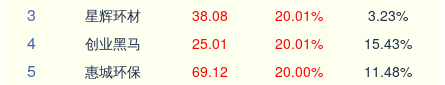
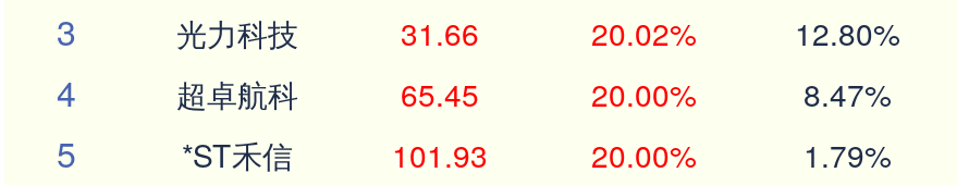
- 星辉环材
- 38.08
- 20.01%
- 3.23%
+ 光力科技
+ 31.66
+ 20.02%
+ 12.80%

- 创业黑马
- 25.01
- 20.01%
- 15.43%
+ 超卓航科
+ 65.45
+ 20.00%
+ 8.47%

- 惠城环保
- 69.12
+ *ST禾信
+ 101.93

- 11.48%
+ 1.79%
